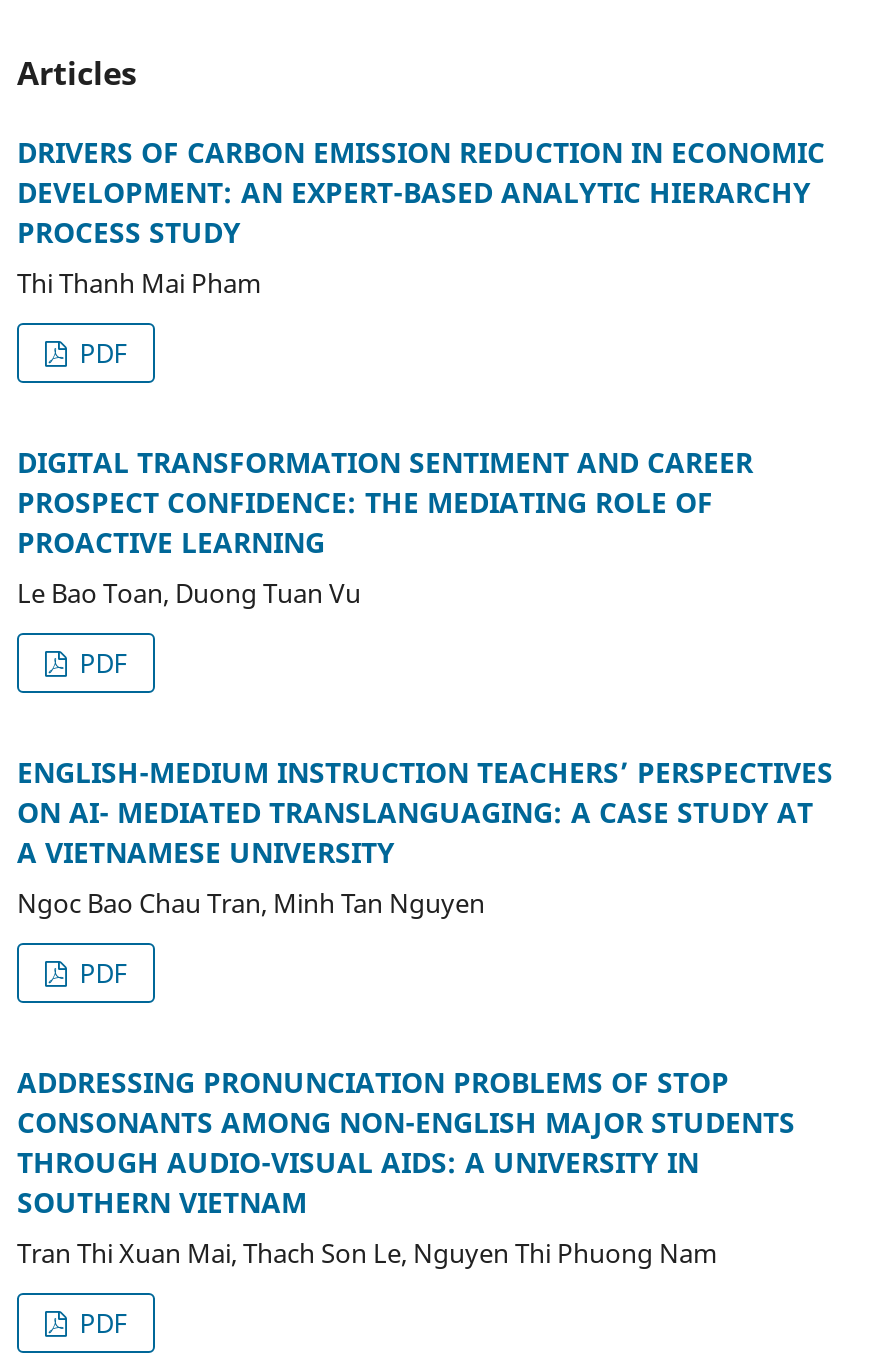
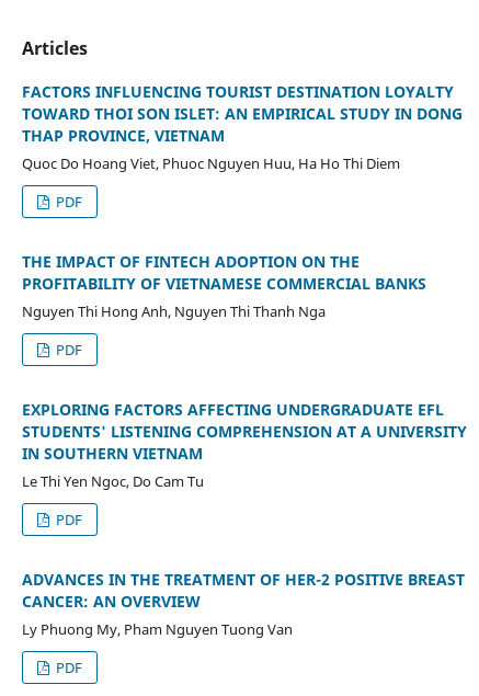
- DRIVERS OF CARBON EMISSION REDUCTION IN ECONOMIC
- DEVELOPMENT: AN EXPERT-BASED ANALYTIC HIERARCHY
- PROCESS STUDY
- Thi Thanh Mai Pham
+ FACTORS INFLUENCING TOURIST DESTINATION LOYALTY
+ TOWARD THOI SON ISLET: AN EMPIRICAL STUDY IN DONG
+ THAP PROVINCE, VIETNAM
+ Quoc Do Hoang Viet, Phuoc Nguyen Huu, Ha Ho Thi Diem

- DIGITAL TRANSFORMATION SENTIMENT AND CAREER
- PROSPECT CONFIDENCE: THE MEDIATING ROLE OF
- PROACTIVE LEARNING
- Le Bao Toan, Duong Tuan Vu
+ THE IMPACT OF FINTECH ADOPTION ON THE
+ PROFITABILITY OF VIETNAMESE COMMERCIAL BANKS
+ Nguyen Thi Hong Anh, Nguyen Thi Thanh Nga

- ENGLISH-MEDIUM INSTRUCTION TEACHERS’ PERSPECTIVES
- ON AI- MEDIATED TRANSLANGUAGING: A CASE STUDY AT
- A VIETNAMESE UNIVERSITY
- Ngoc Bao Chau Tran, Minh Tan Nguyen
+ EXPLORING FACTORS AFFECTING UNDERGRADUATE EFL
+ STUDENTS' LISTENING COMPREHENSION AT A UNIVERSITY
+ IN SOUTHERN VIETNAM
+ Le Thi Yen Ngoc, Do Cam Tu

- ADDRESSING PRONUNCIATION PROBLEMS OF STOP
- CONSONANTS AMONG NON-ENGLISH MAJOR STUDENTS
- THROUGH AUDIO-VISUAL AIDS: A UNIVERSITY IN
- SOUTHERN VIETNAM
- Tran Thi Xuan Mai, Thach Son Le, Nguyen Thi Phuong Nam
+ ADVANCES IN THE TREATMENT OF HER-2 POSITIVE BREAST
+ CANCER: AN OVERVIEW
+ Ly Phuong My, Pham Nguyen Tuong Van
